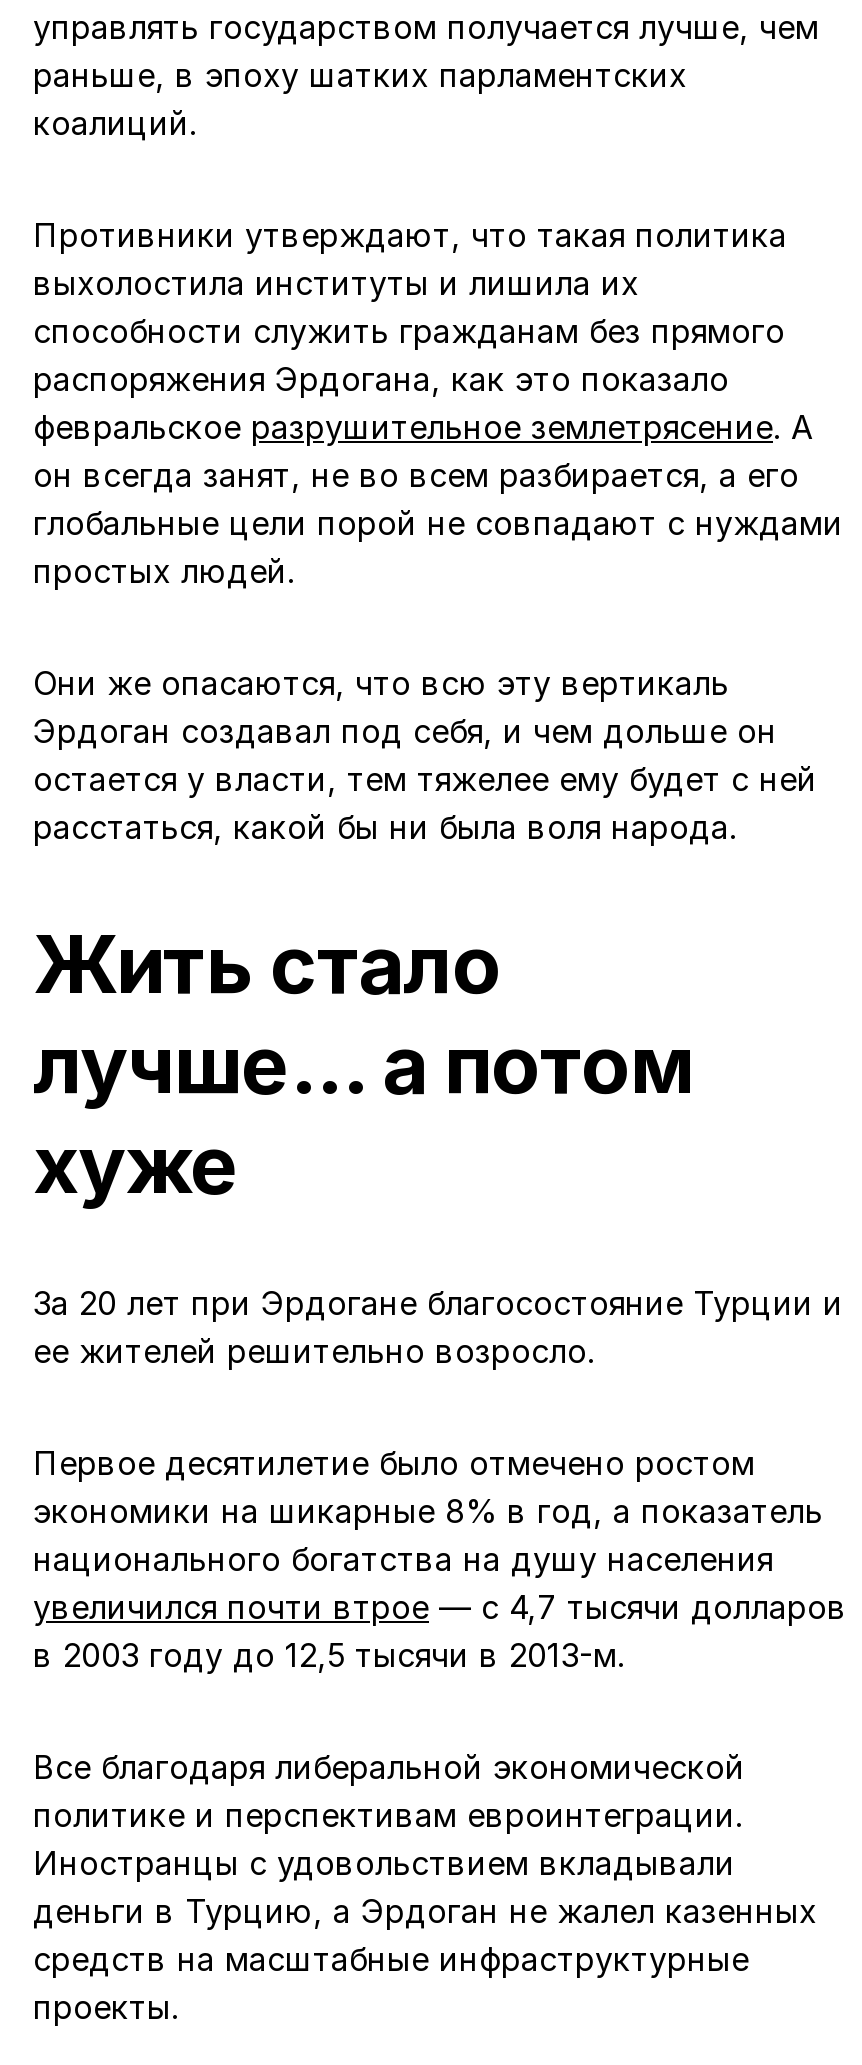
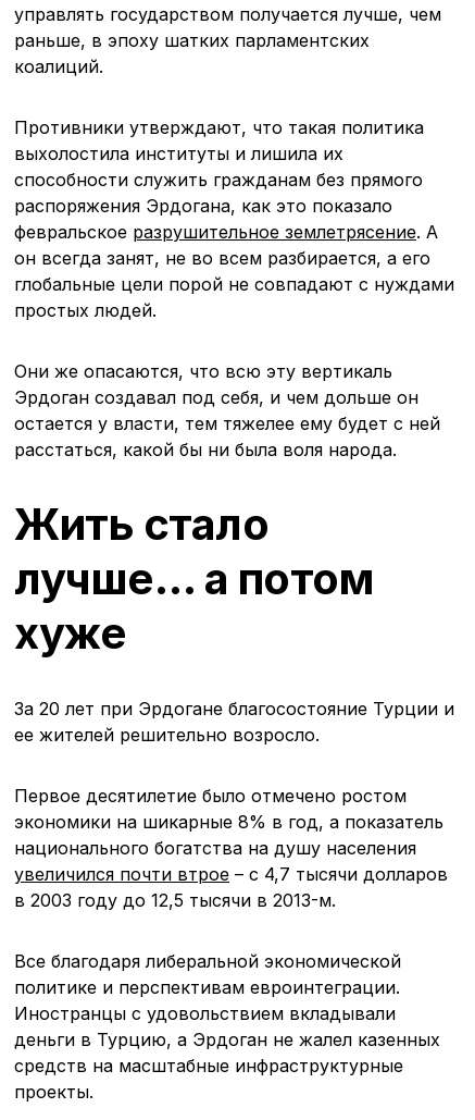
- увеличился почти втрое — с 4,7 тысячи долларов
+ увеличился почти втрое – с 4,7 тысячи долларов
